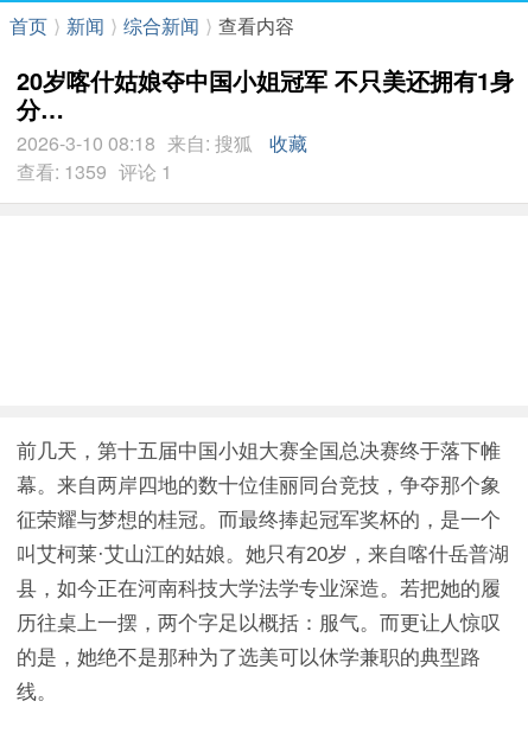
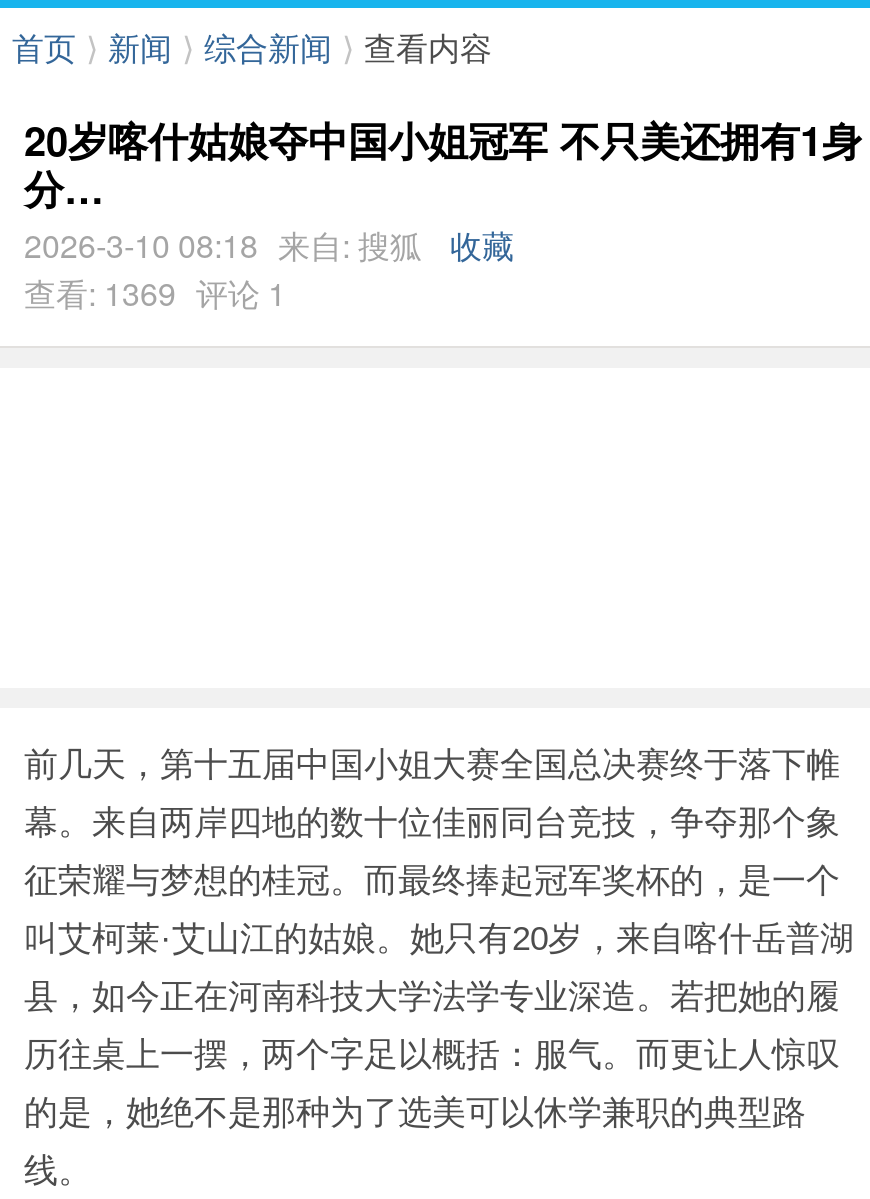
- 查看: 1359 评论 1
+ 查看: 1369 评论 1
